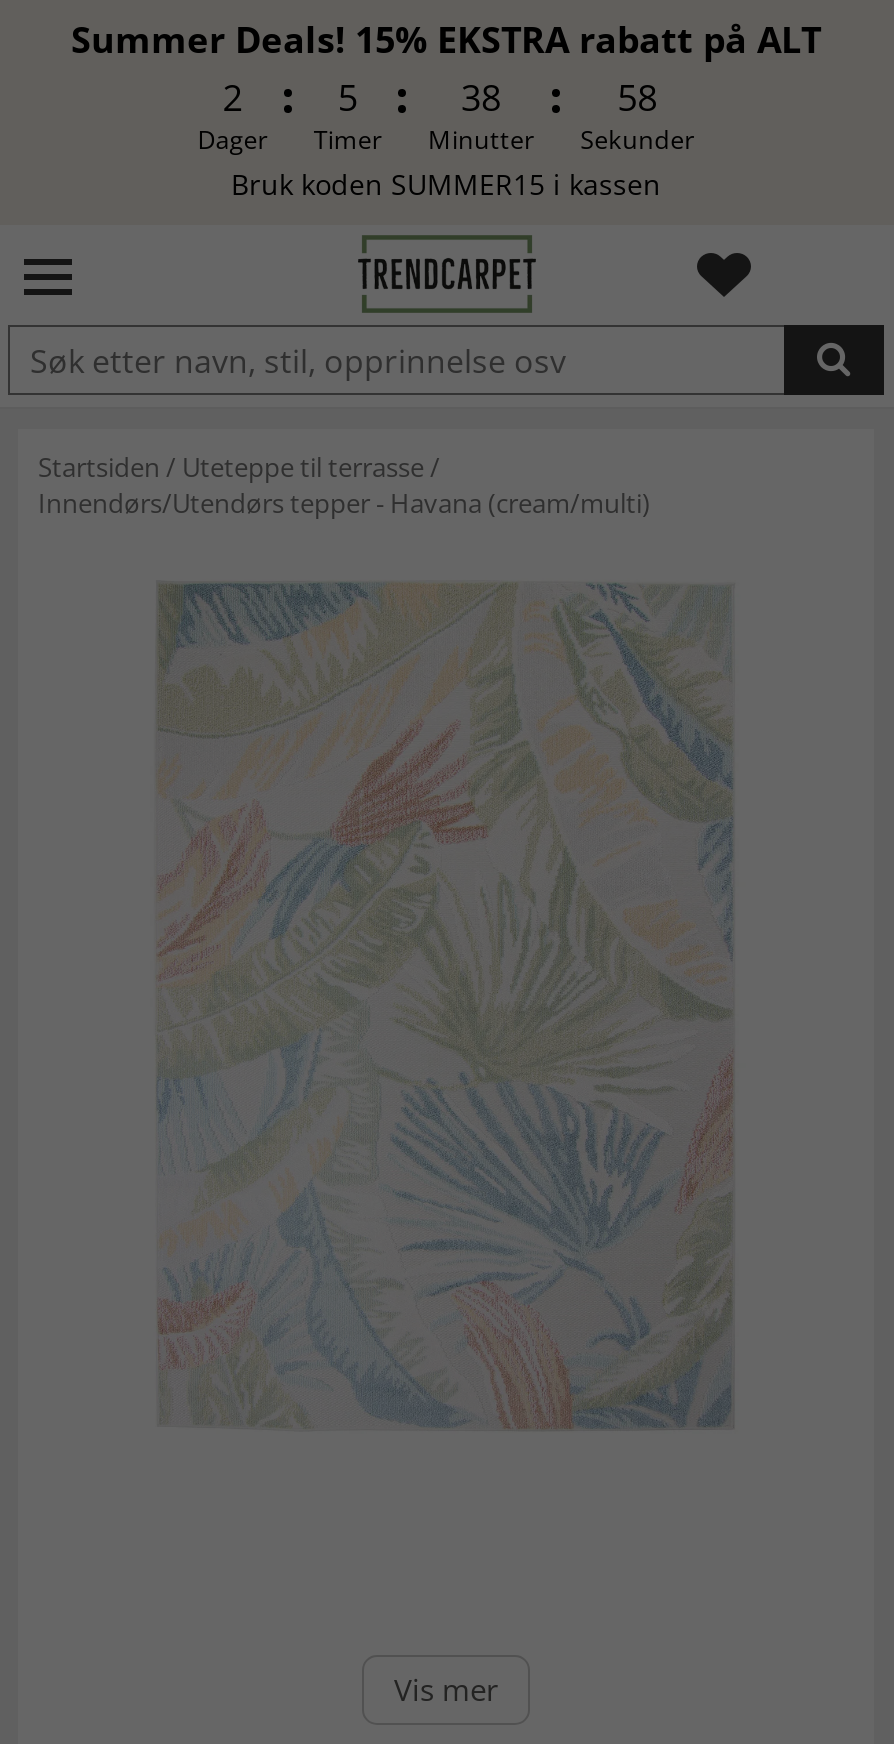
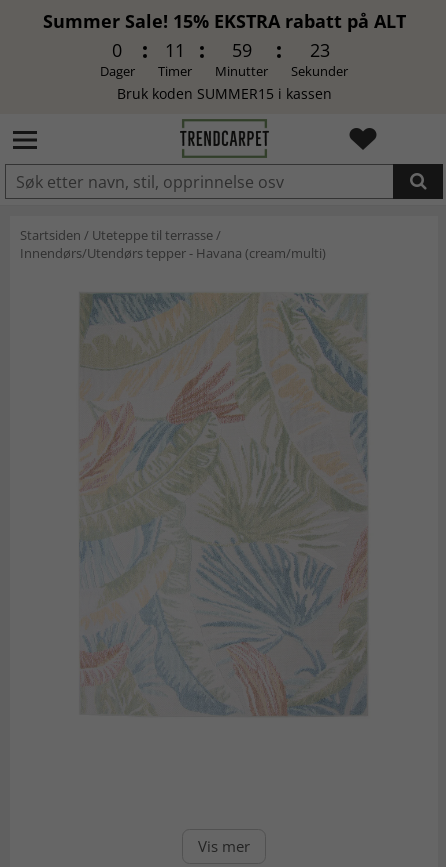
- Summer Deals! 15% EKSTRA rabatt på ALT
+ Summer Sale! 15% EKSTRA rabatt på ALT

- 2
+ 0

- 5
+ 11

- 38
+ 59

- 55
+ 23
